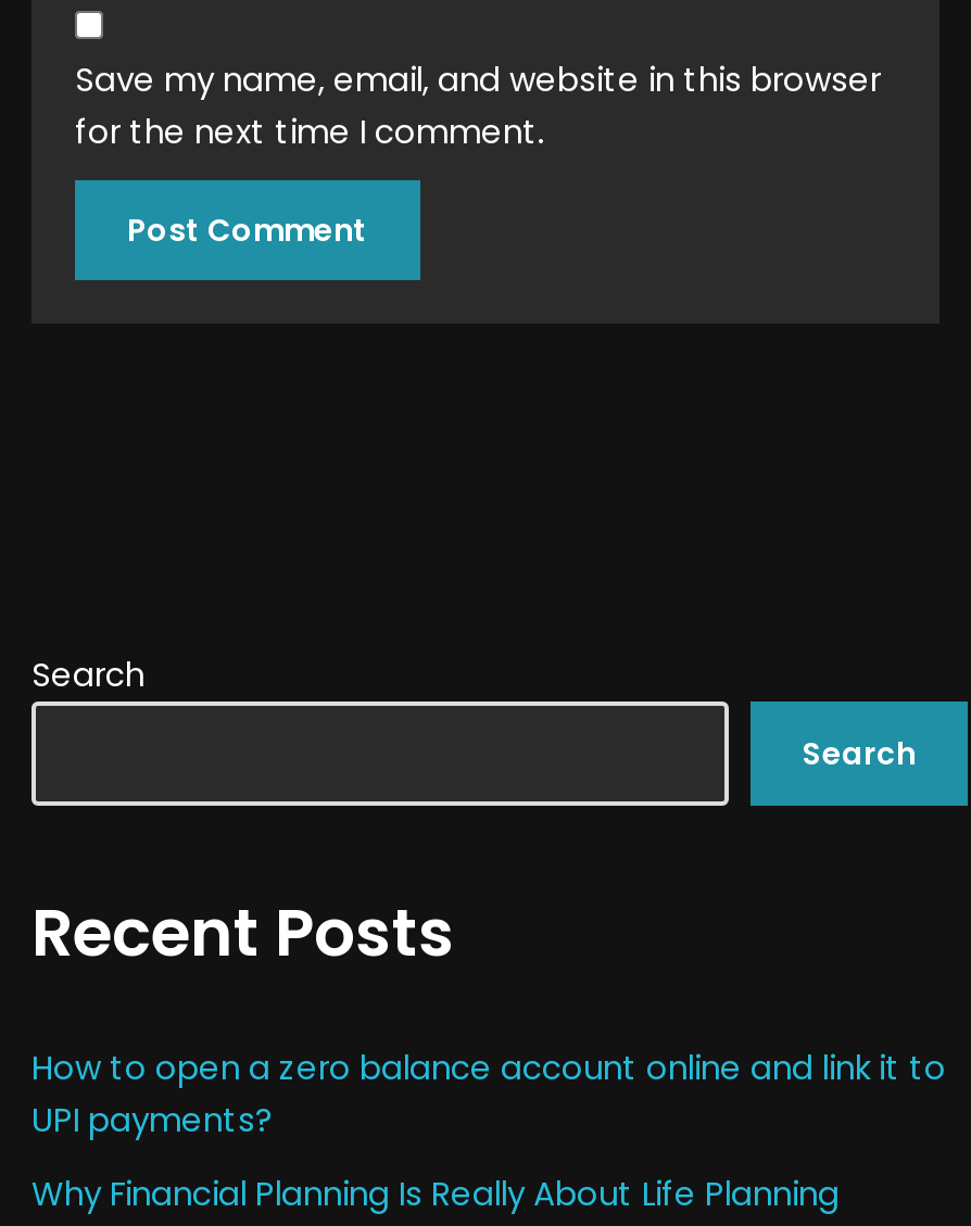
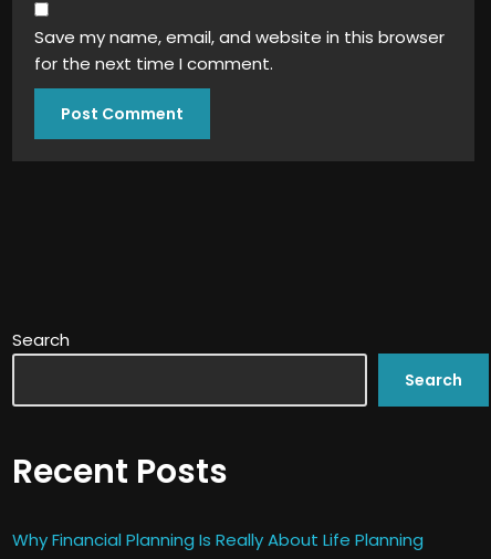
- How to open a zero balance account online and link it to
- UPI payments?
